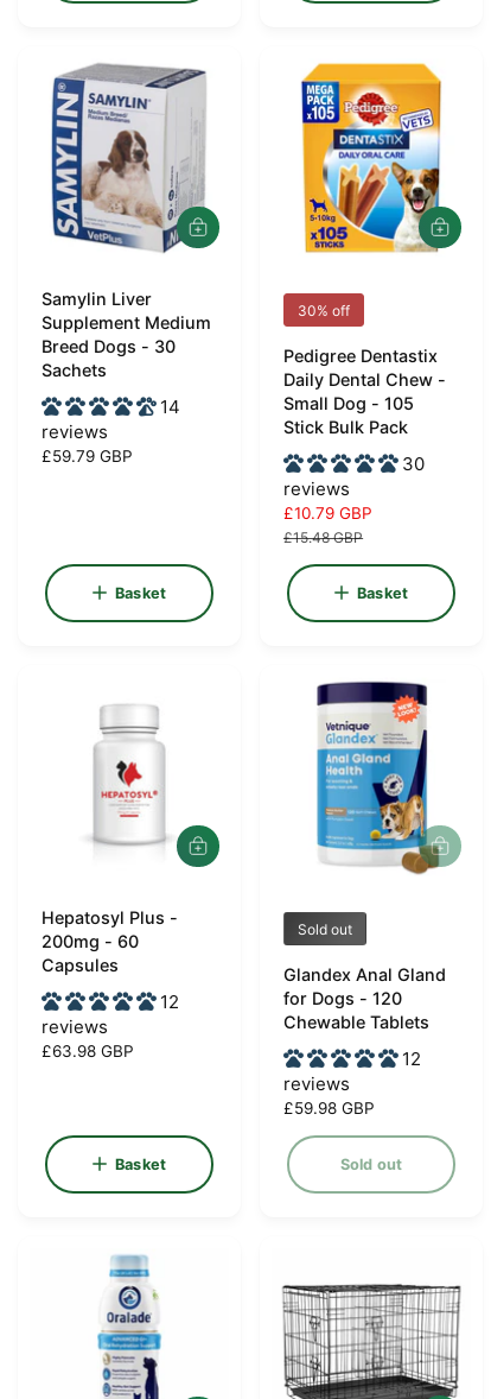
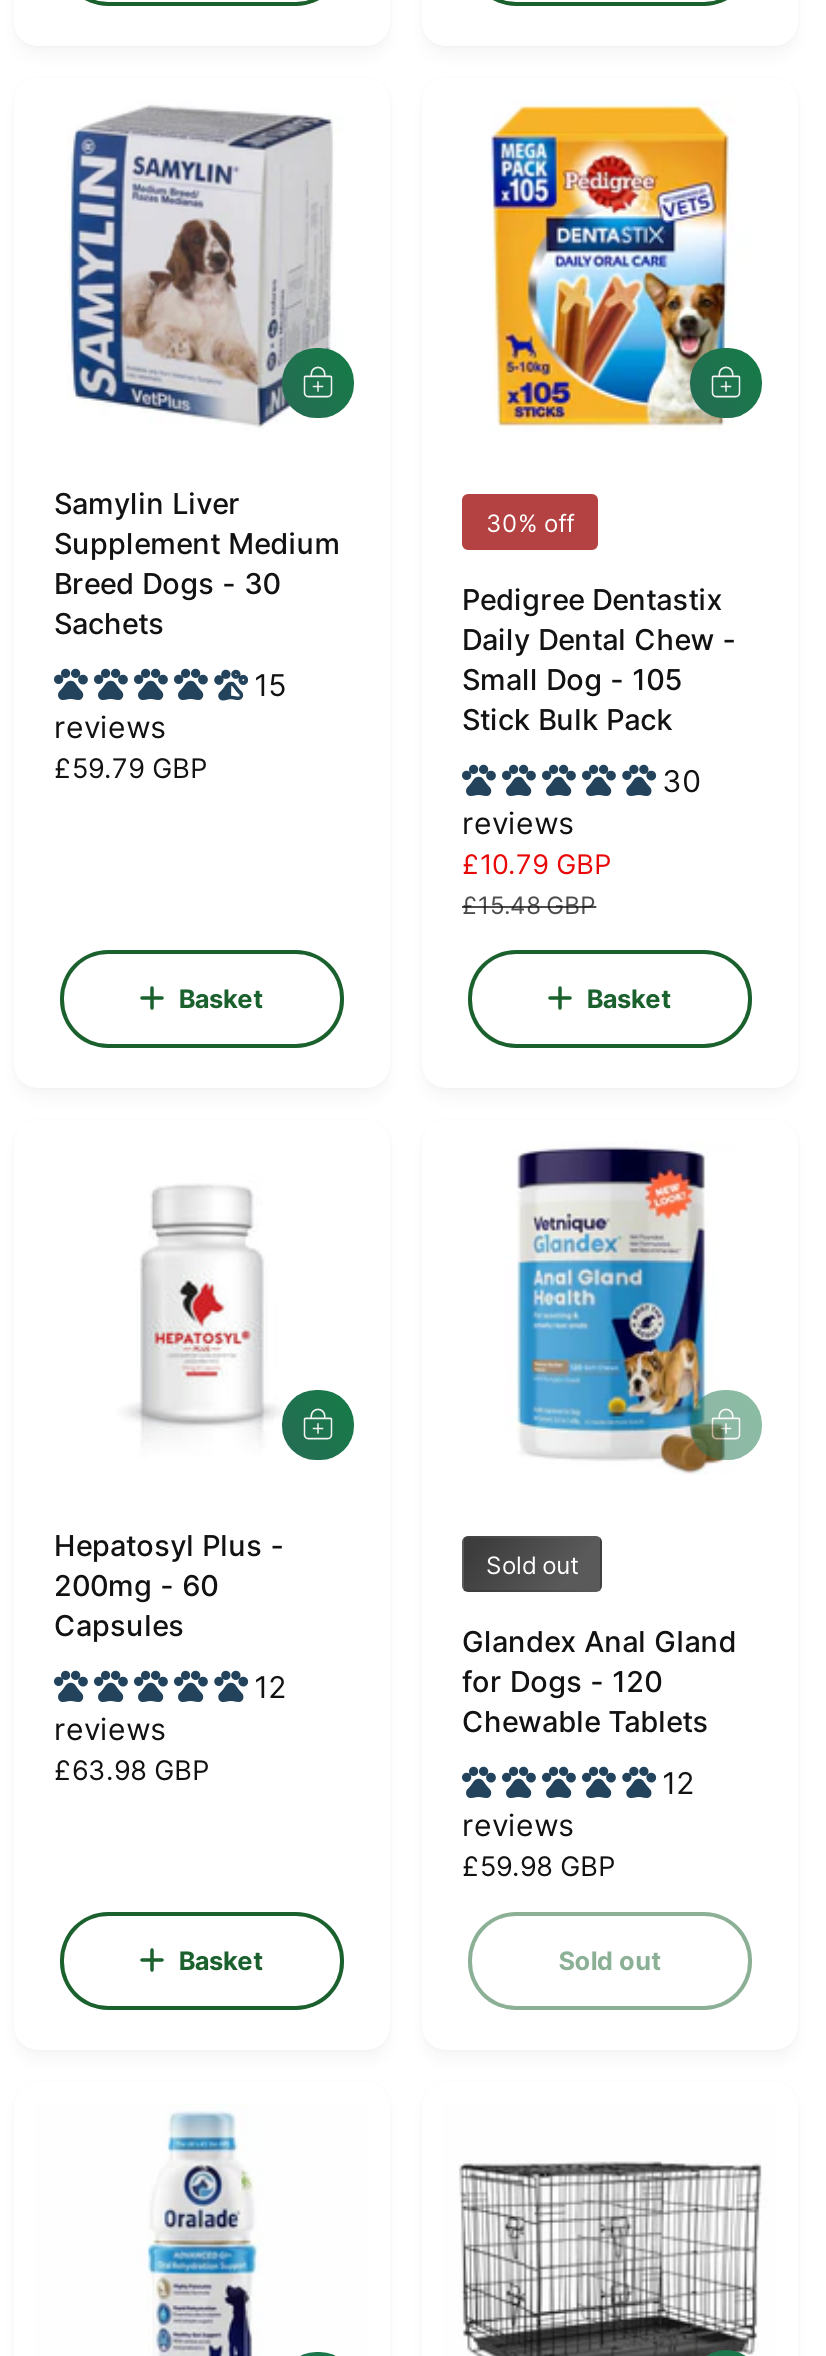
- 14
+ 15
